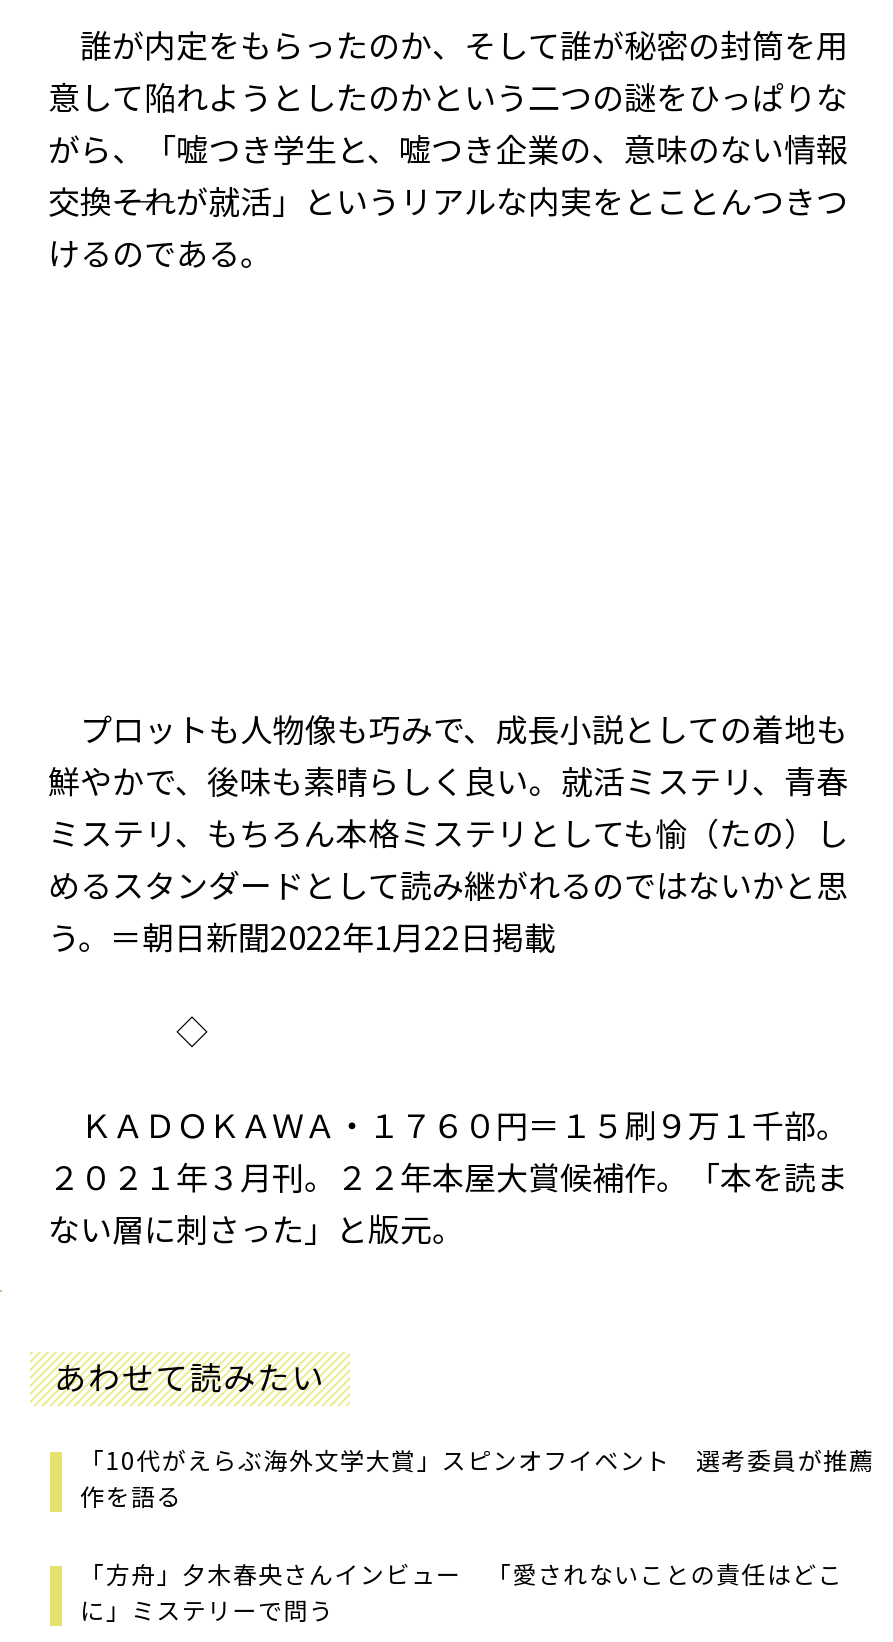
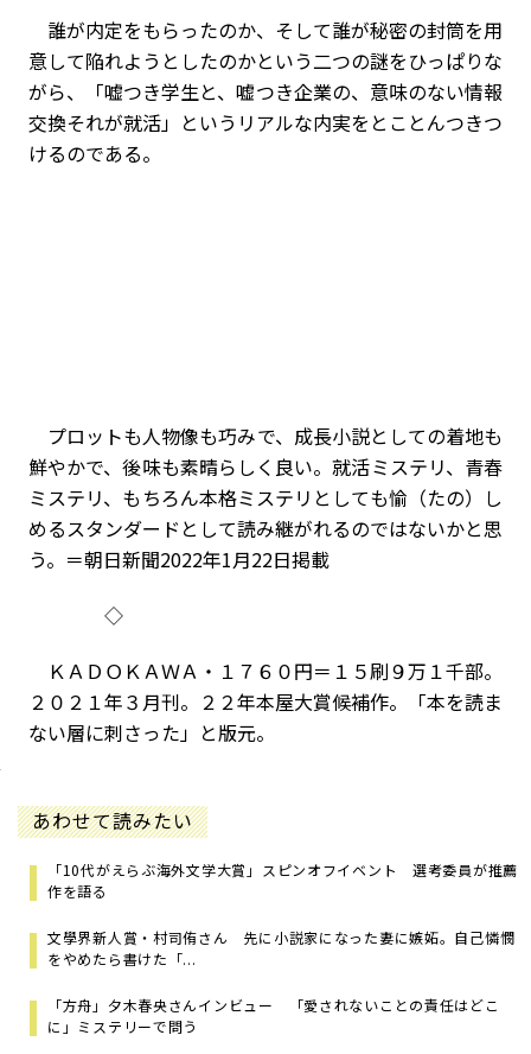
+ 文學界新人賞・村司侑さん 先に小説家になった妻に嫉妬。自己憐憫
+ をやめたら書けた「...
